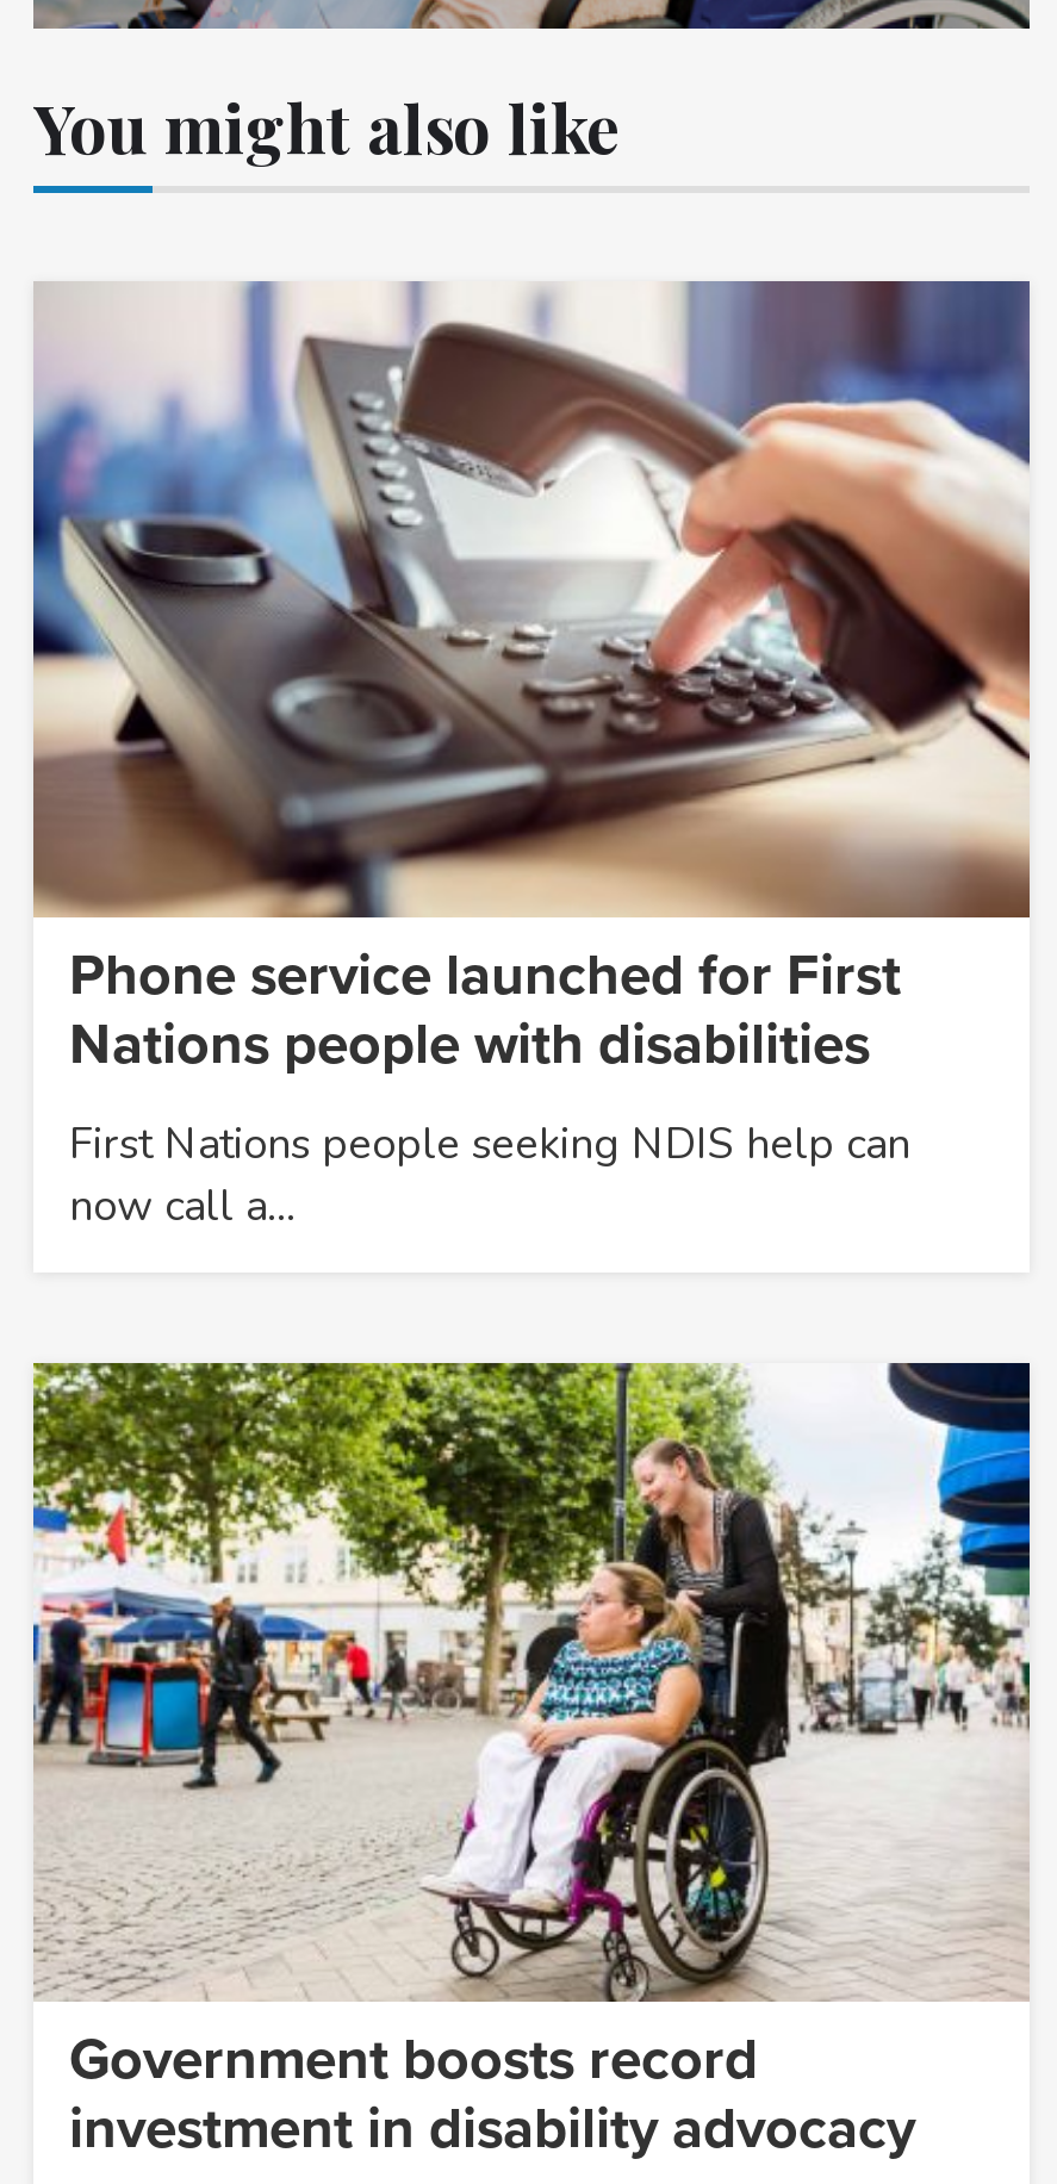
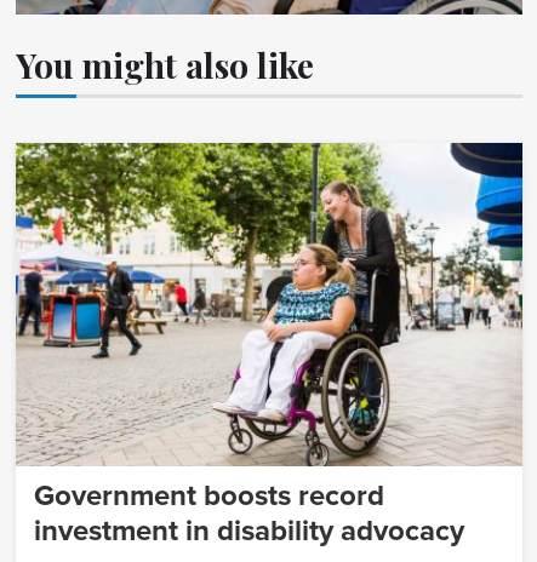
- [image]
- Phone service launched for First
- Nations people with disabilities
- First Nations people seeking NDIS help can
- now call a…
